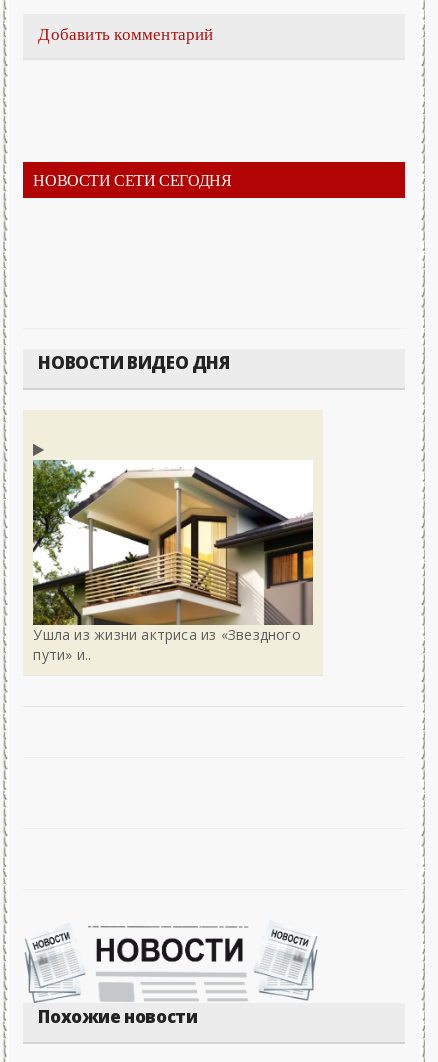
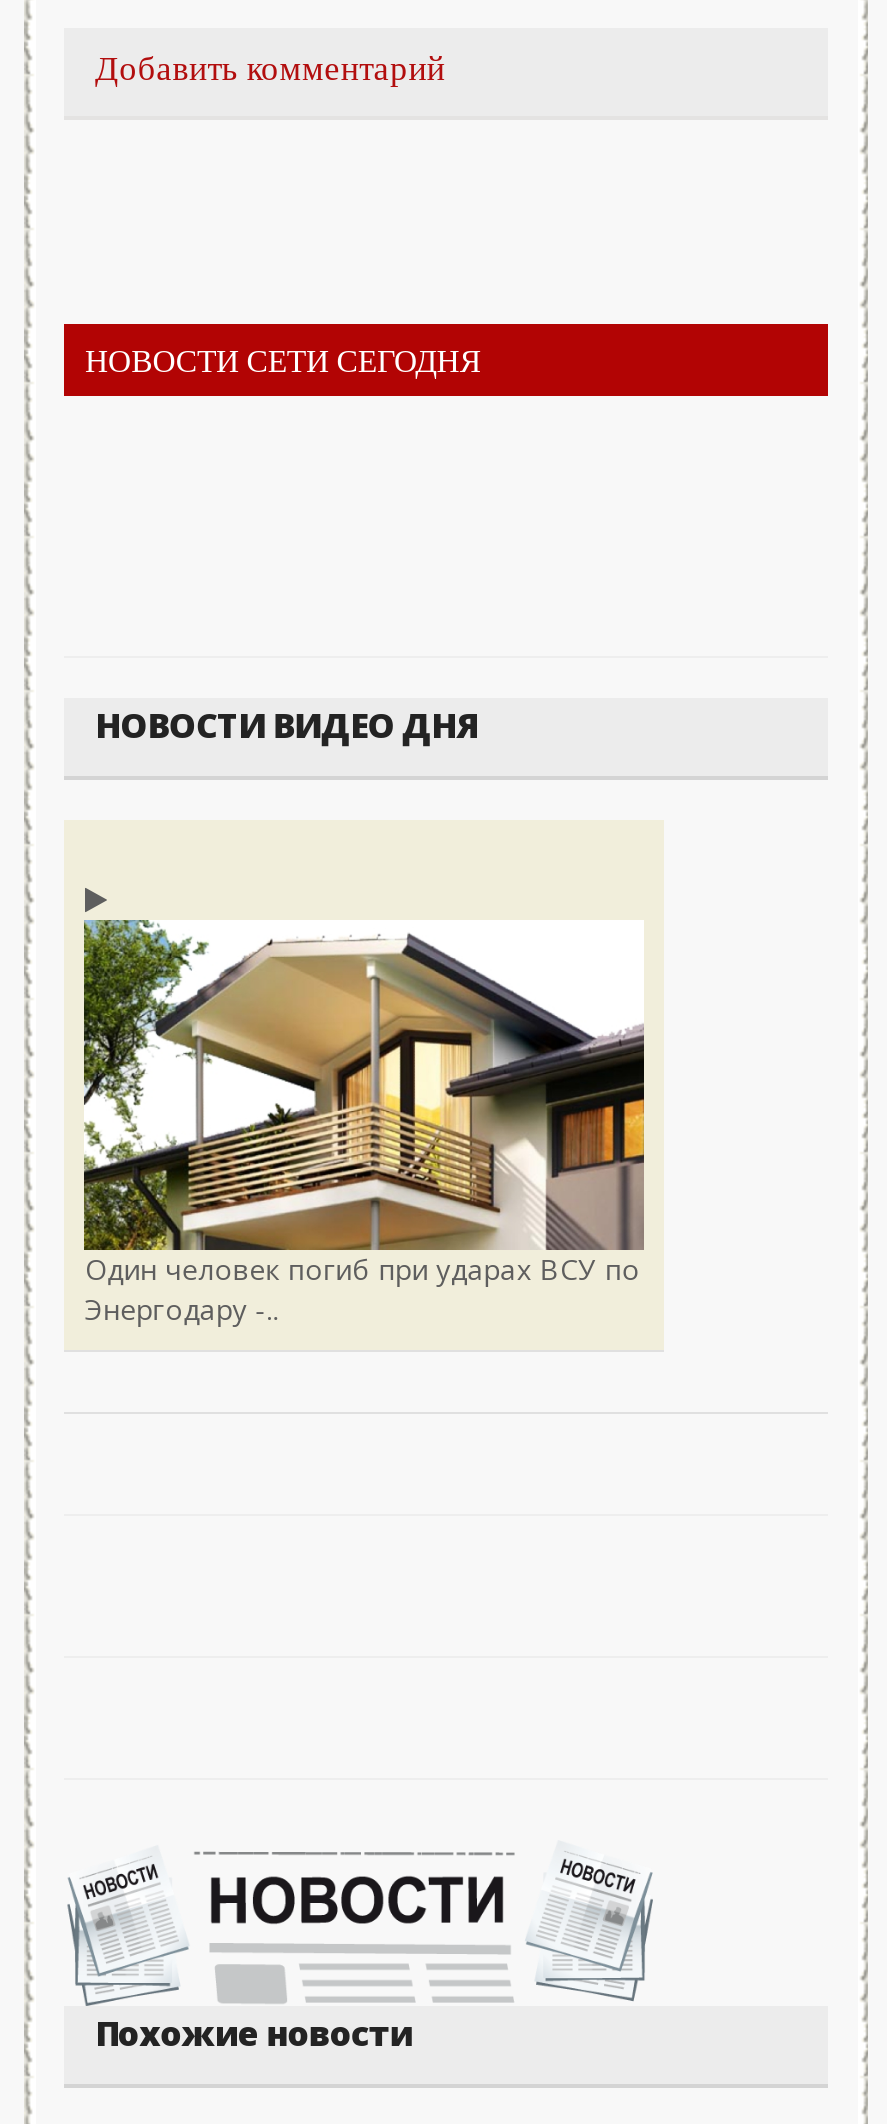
- Ушла из жизни актриса из «Звездного
- пути» и..
+ Один человек погиб при ударах ВСУ по
+ Энергодару -..
